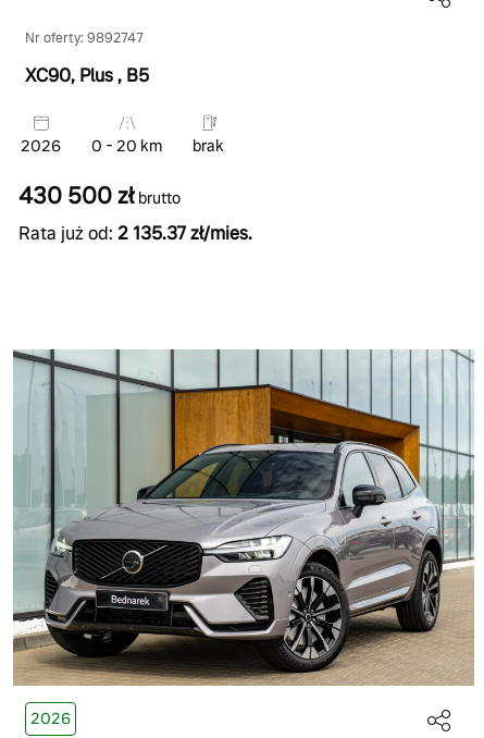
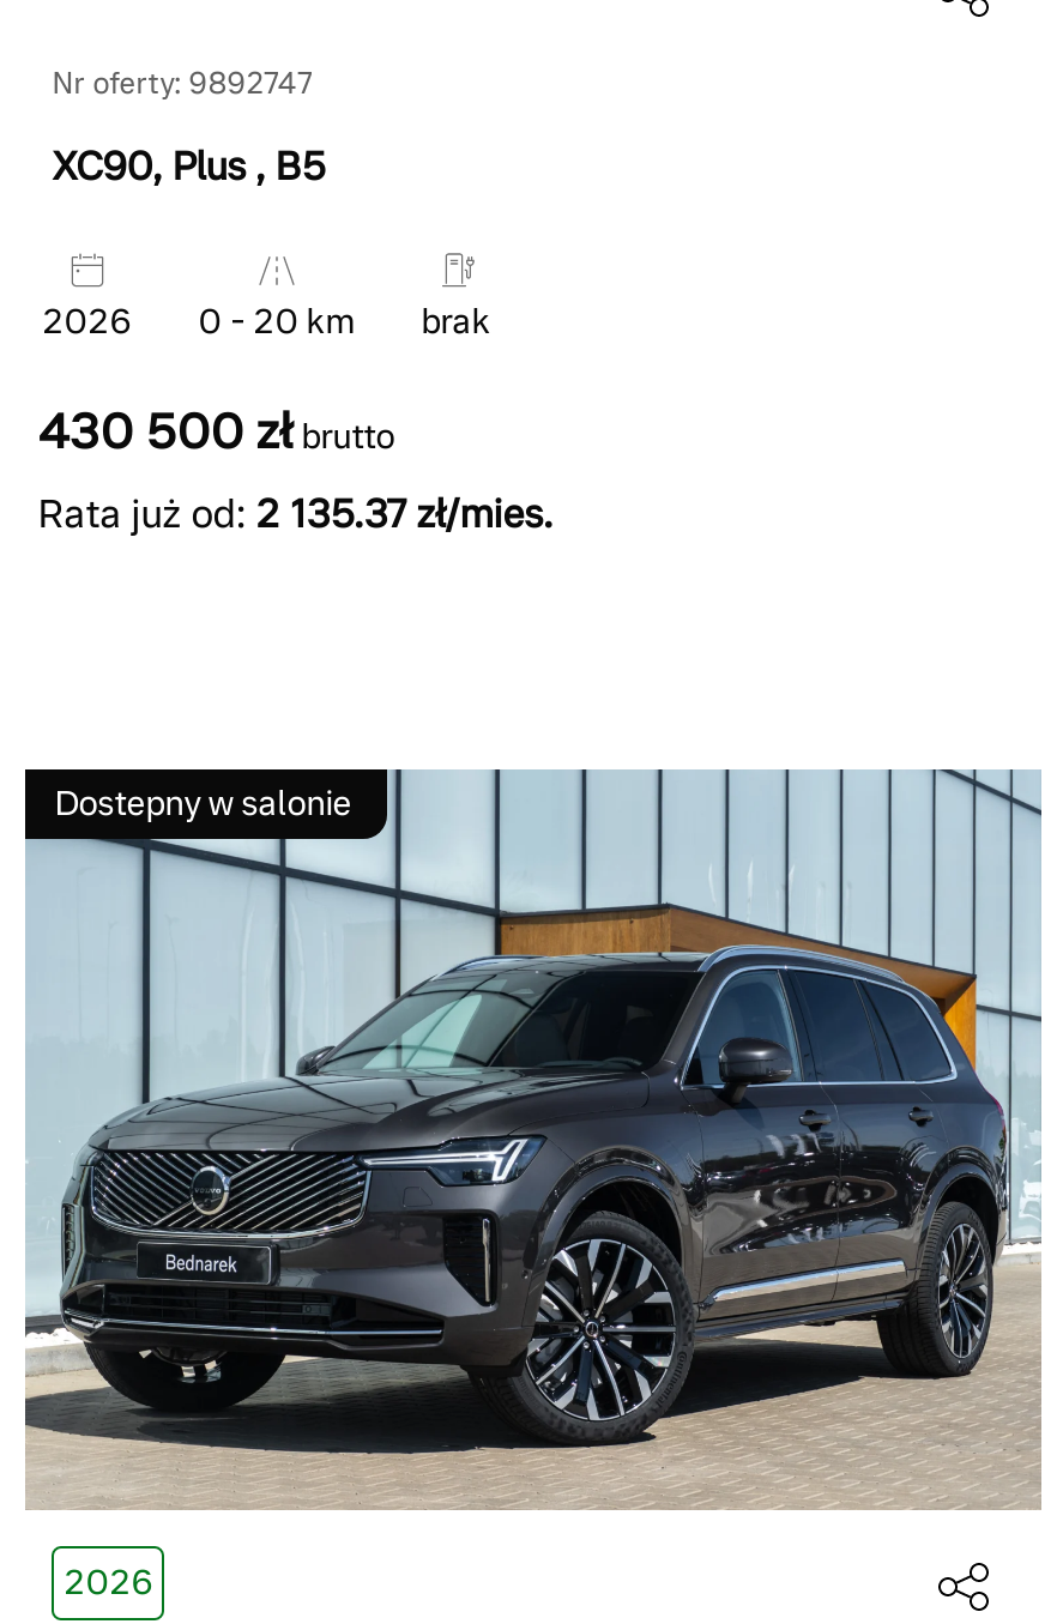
+ Dostepny w salonie

- [image]
+ [image]
